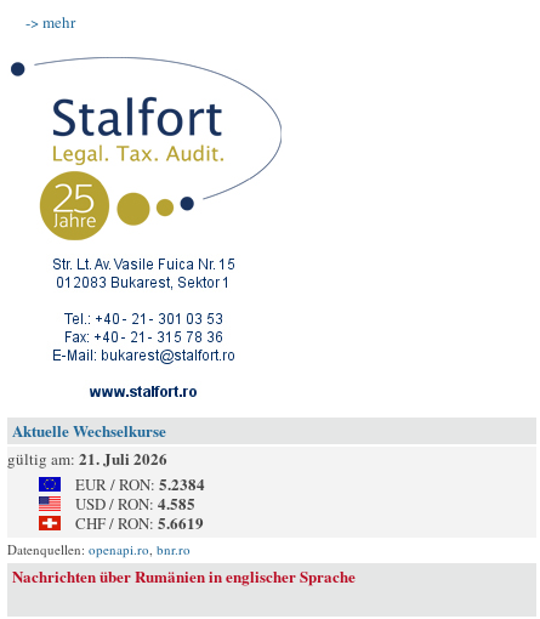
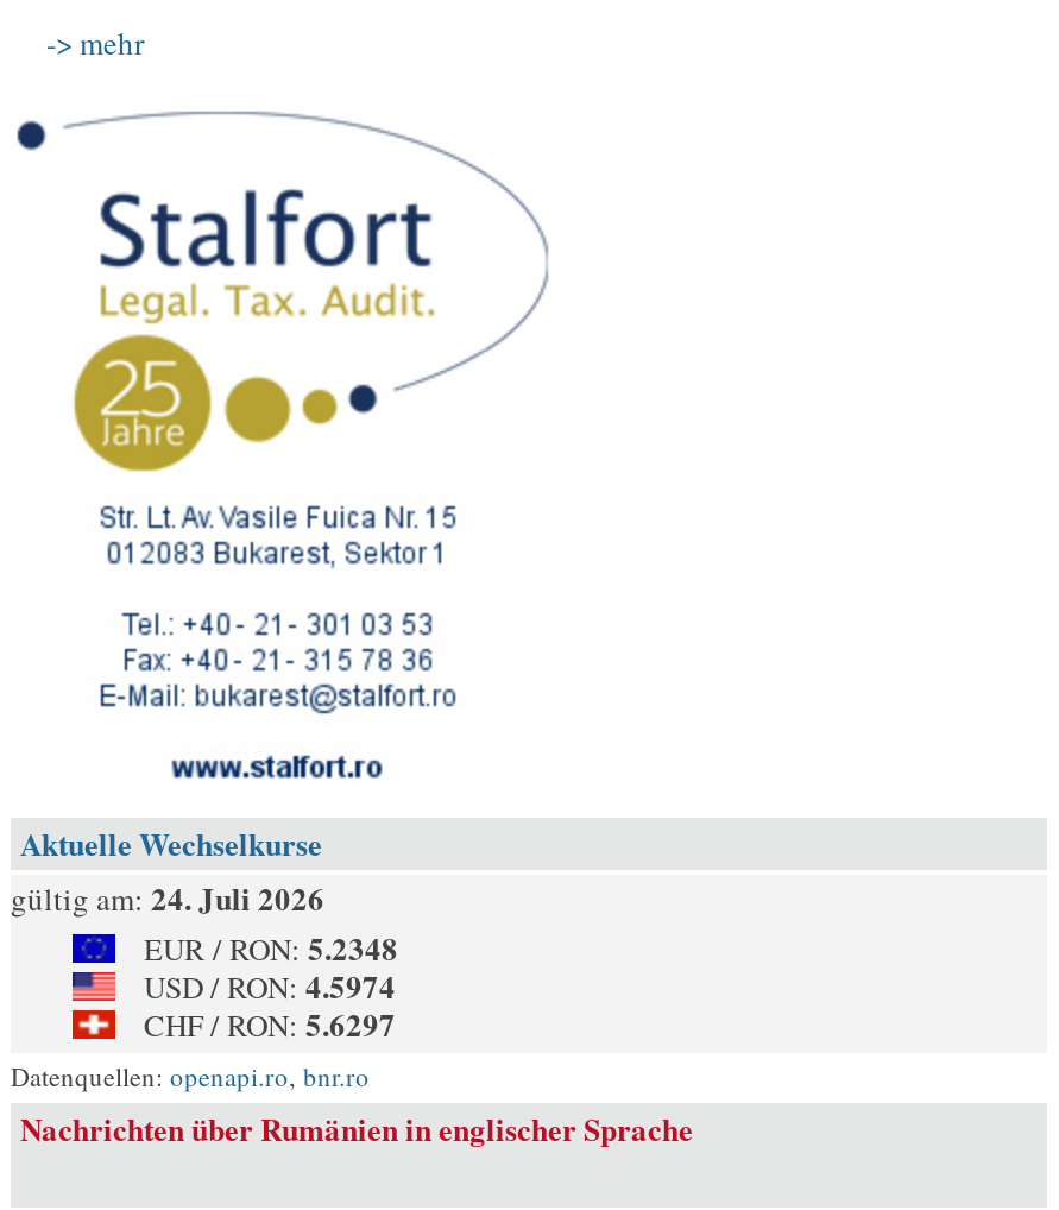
- gültig am: 21. Juli 2026
+ gültig am: 24. Juli 2026

- EUR / RON: 5.2384
+ EUR / RON: 5.2348

- USD / RON: 4.585
+ USD / RON: 4.5974

- CHF / RON: 5.6619
+ CHF / RON: 5.6297
